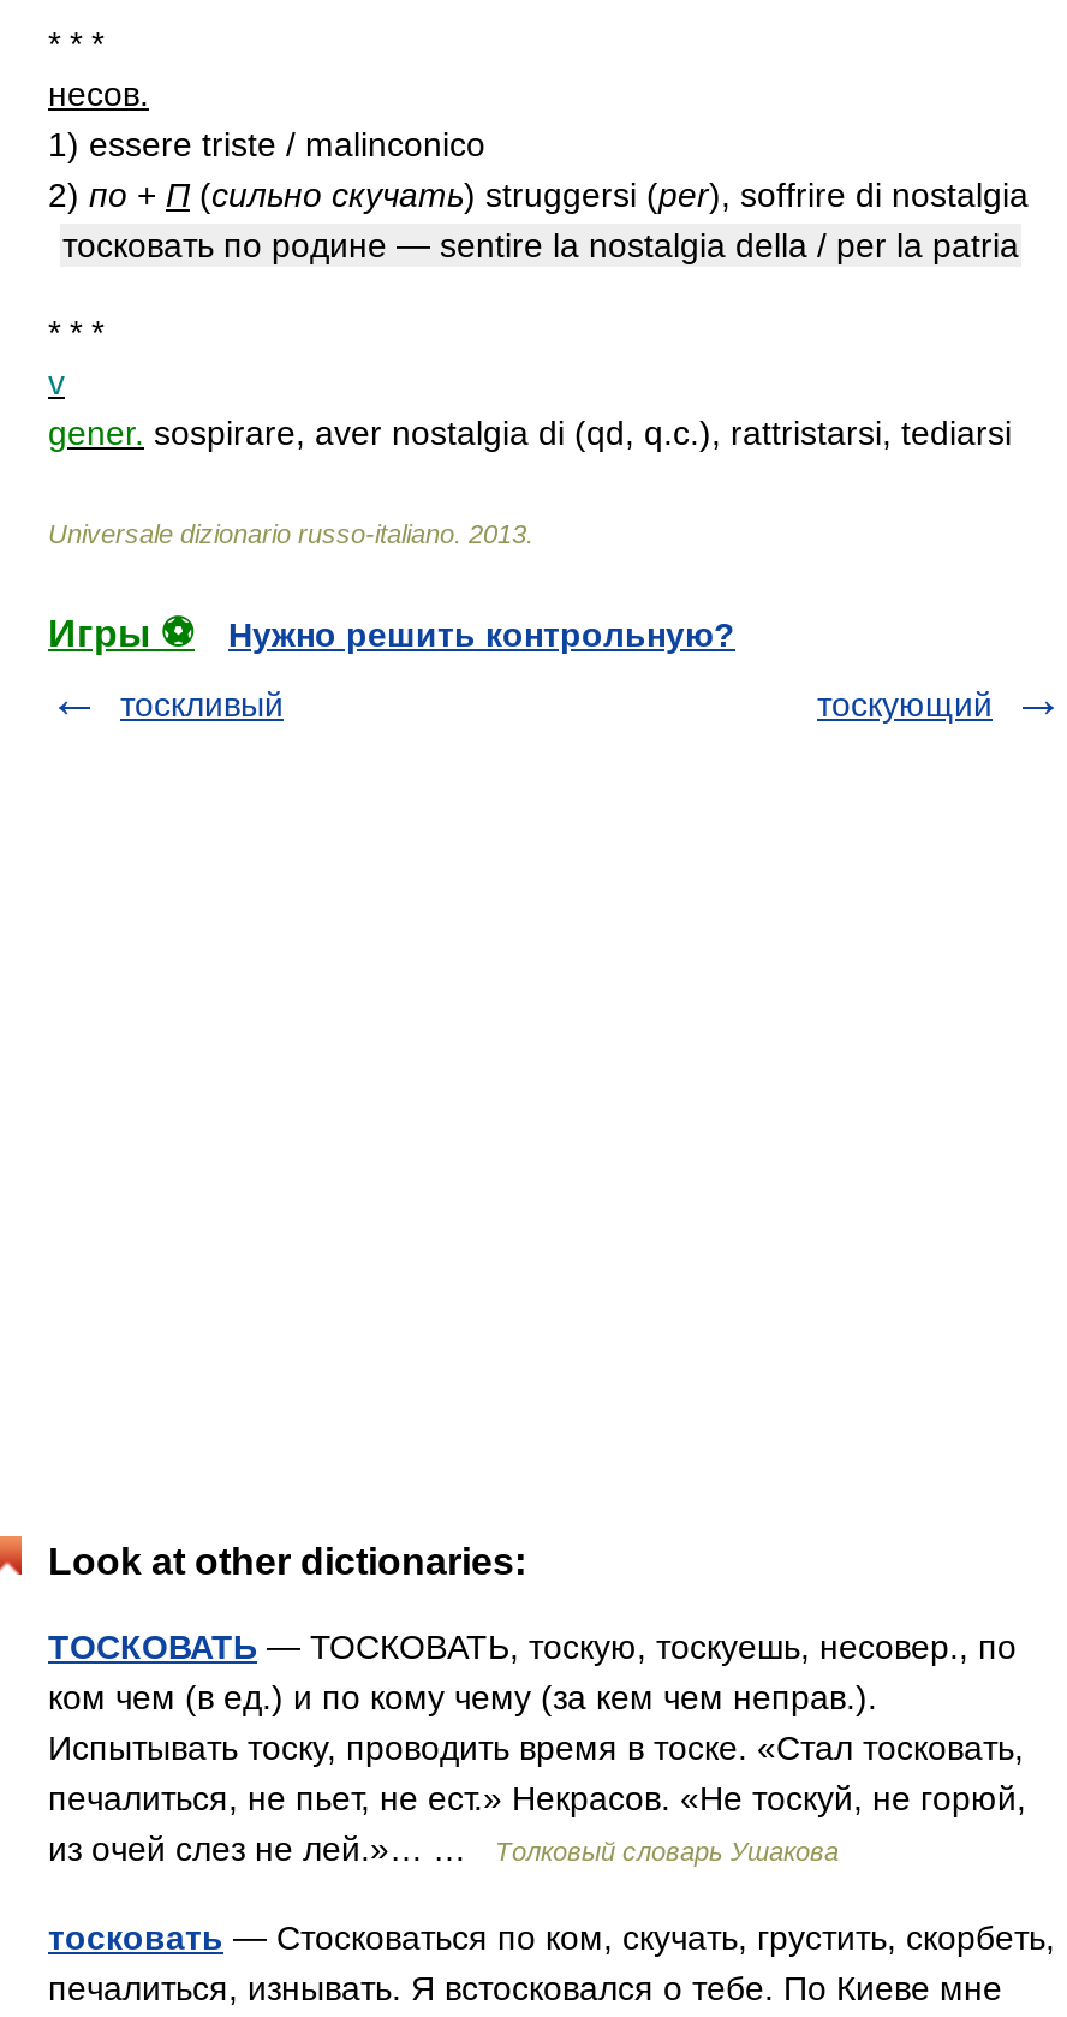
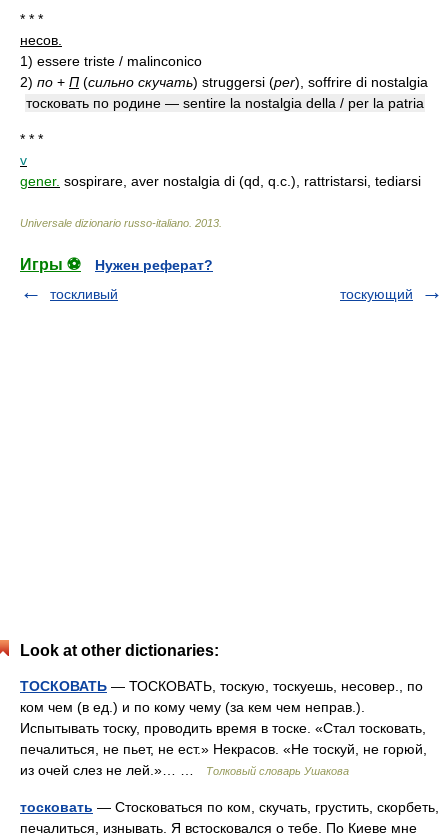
- Нужно решить контрольную?
+ Нужен реферат?
